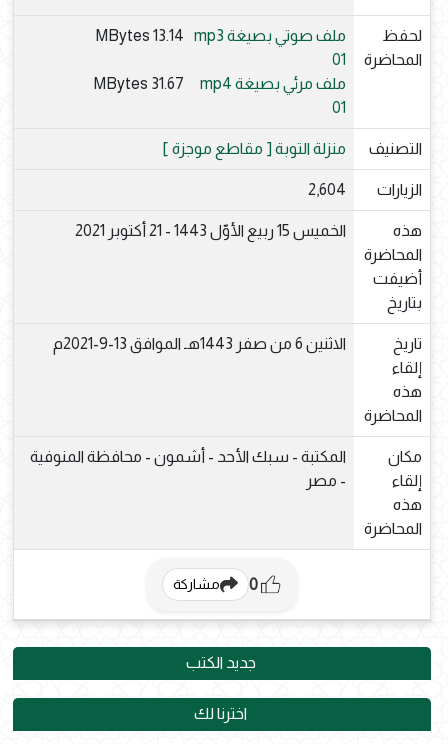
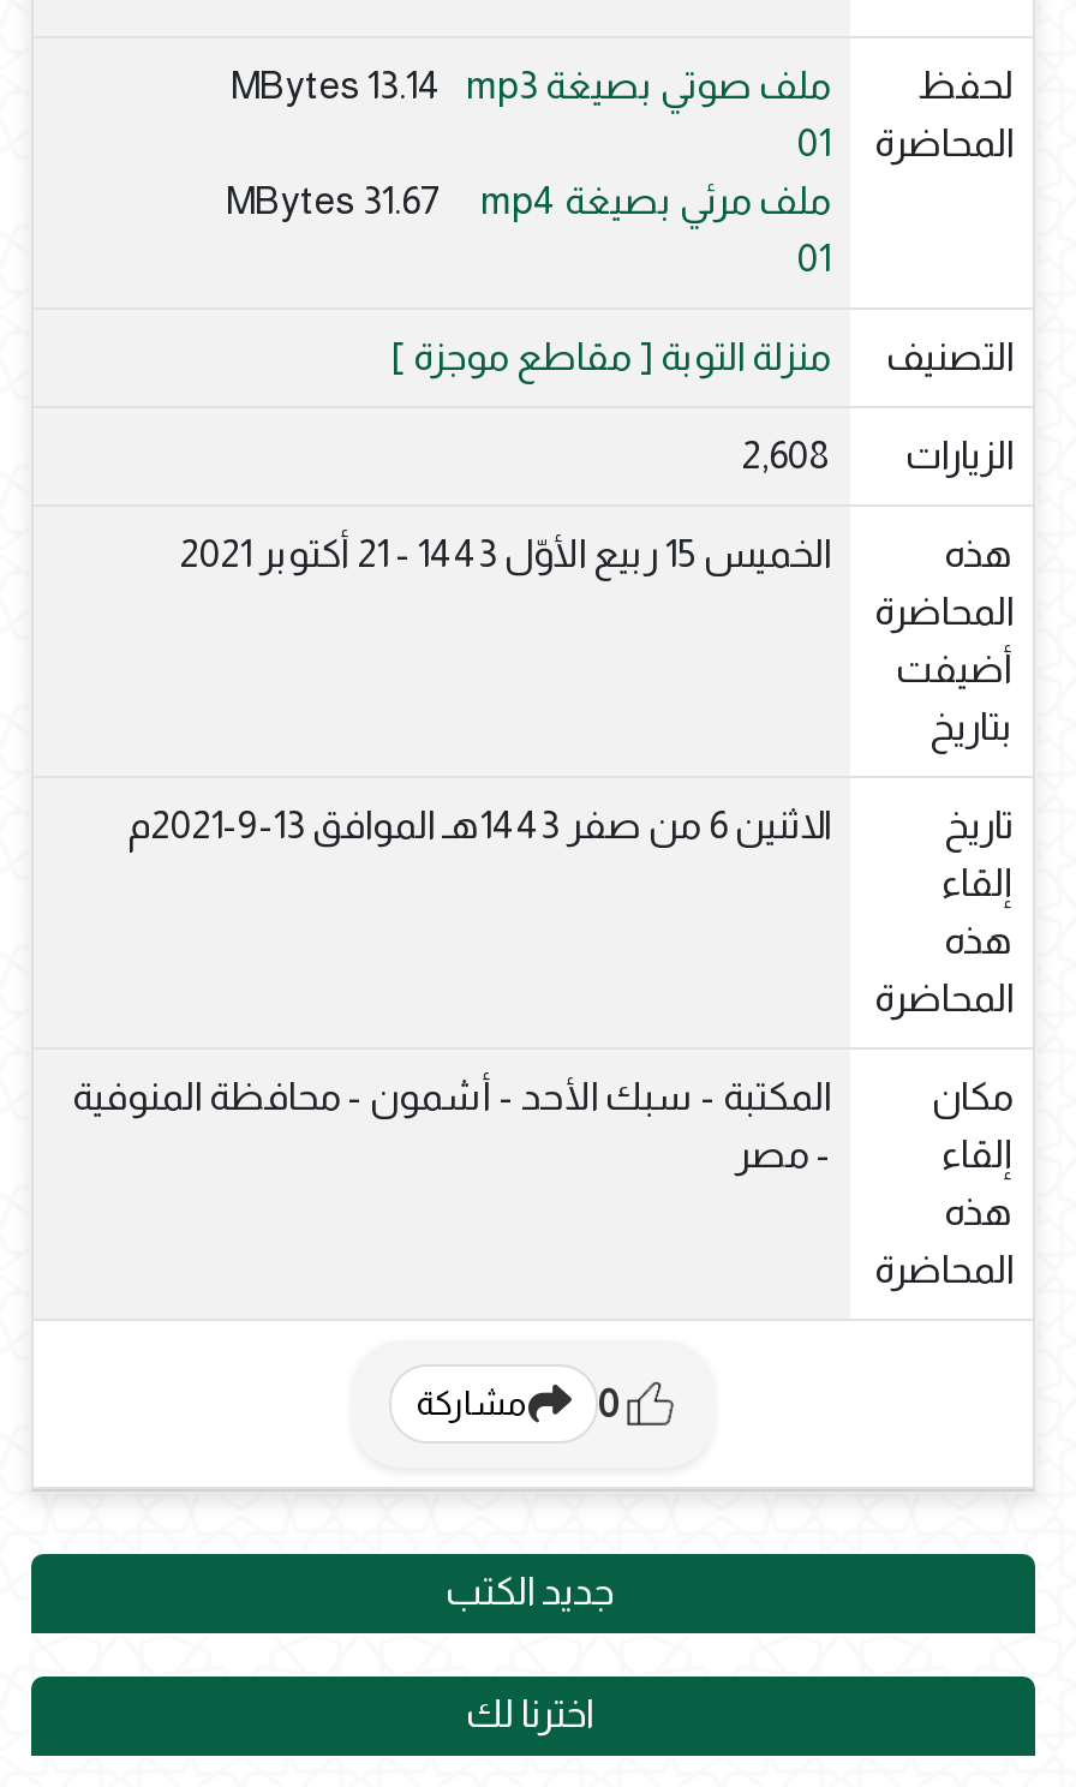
- الزيارات 2,604
+ الزيارات 2,608
